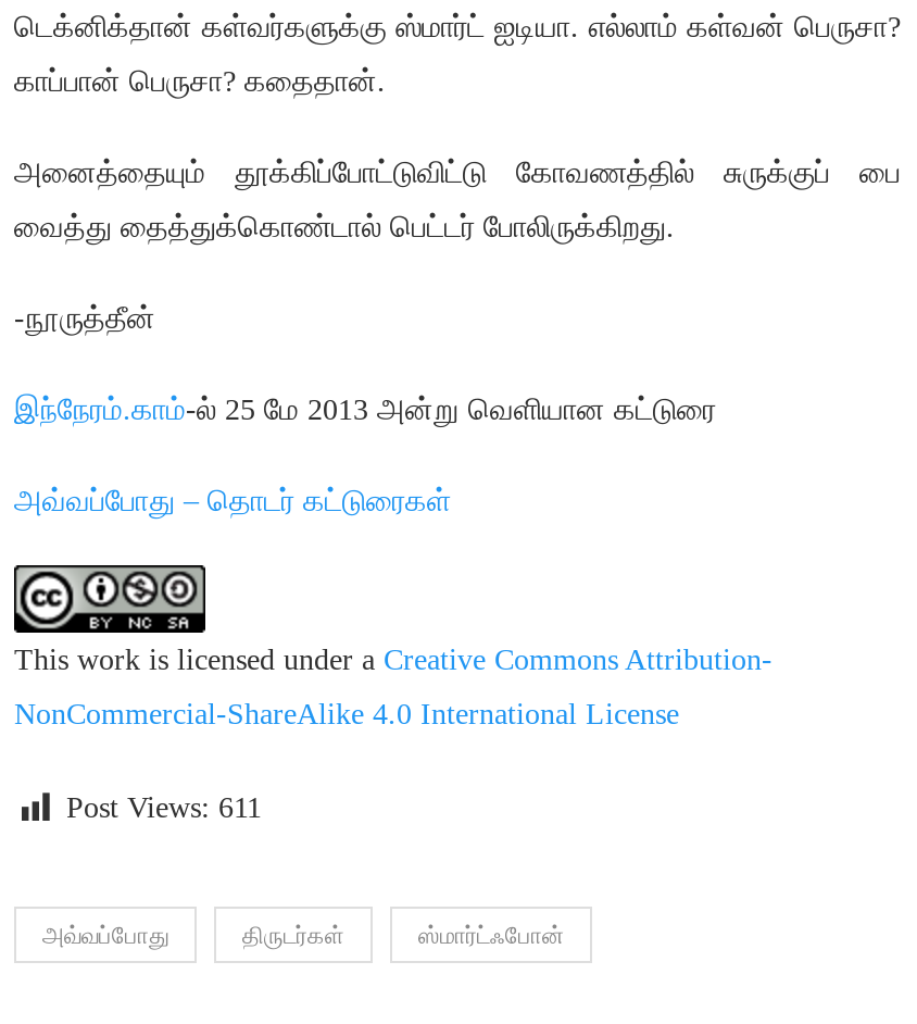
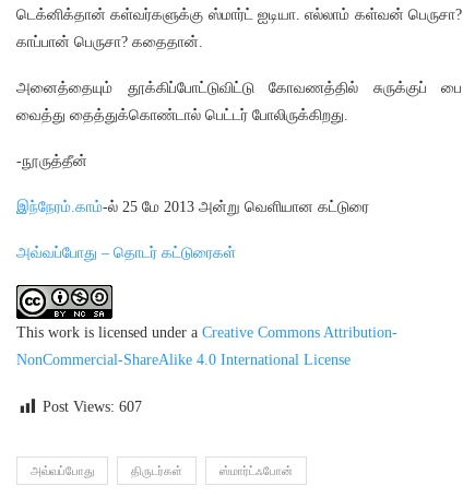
- Post Views: 611
+ Post Views: 607
